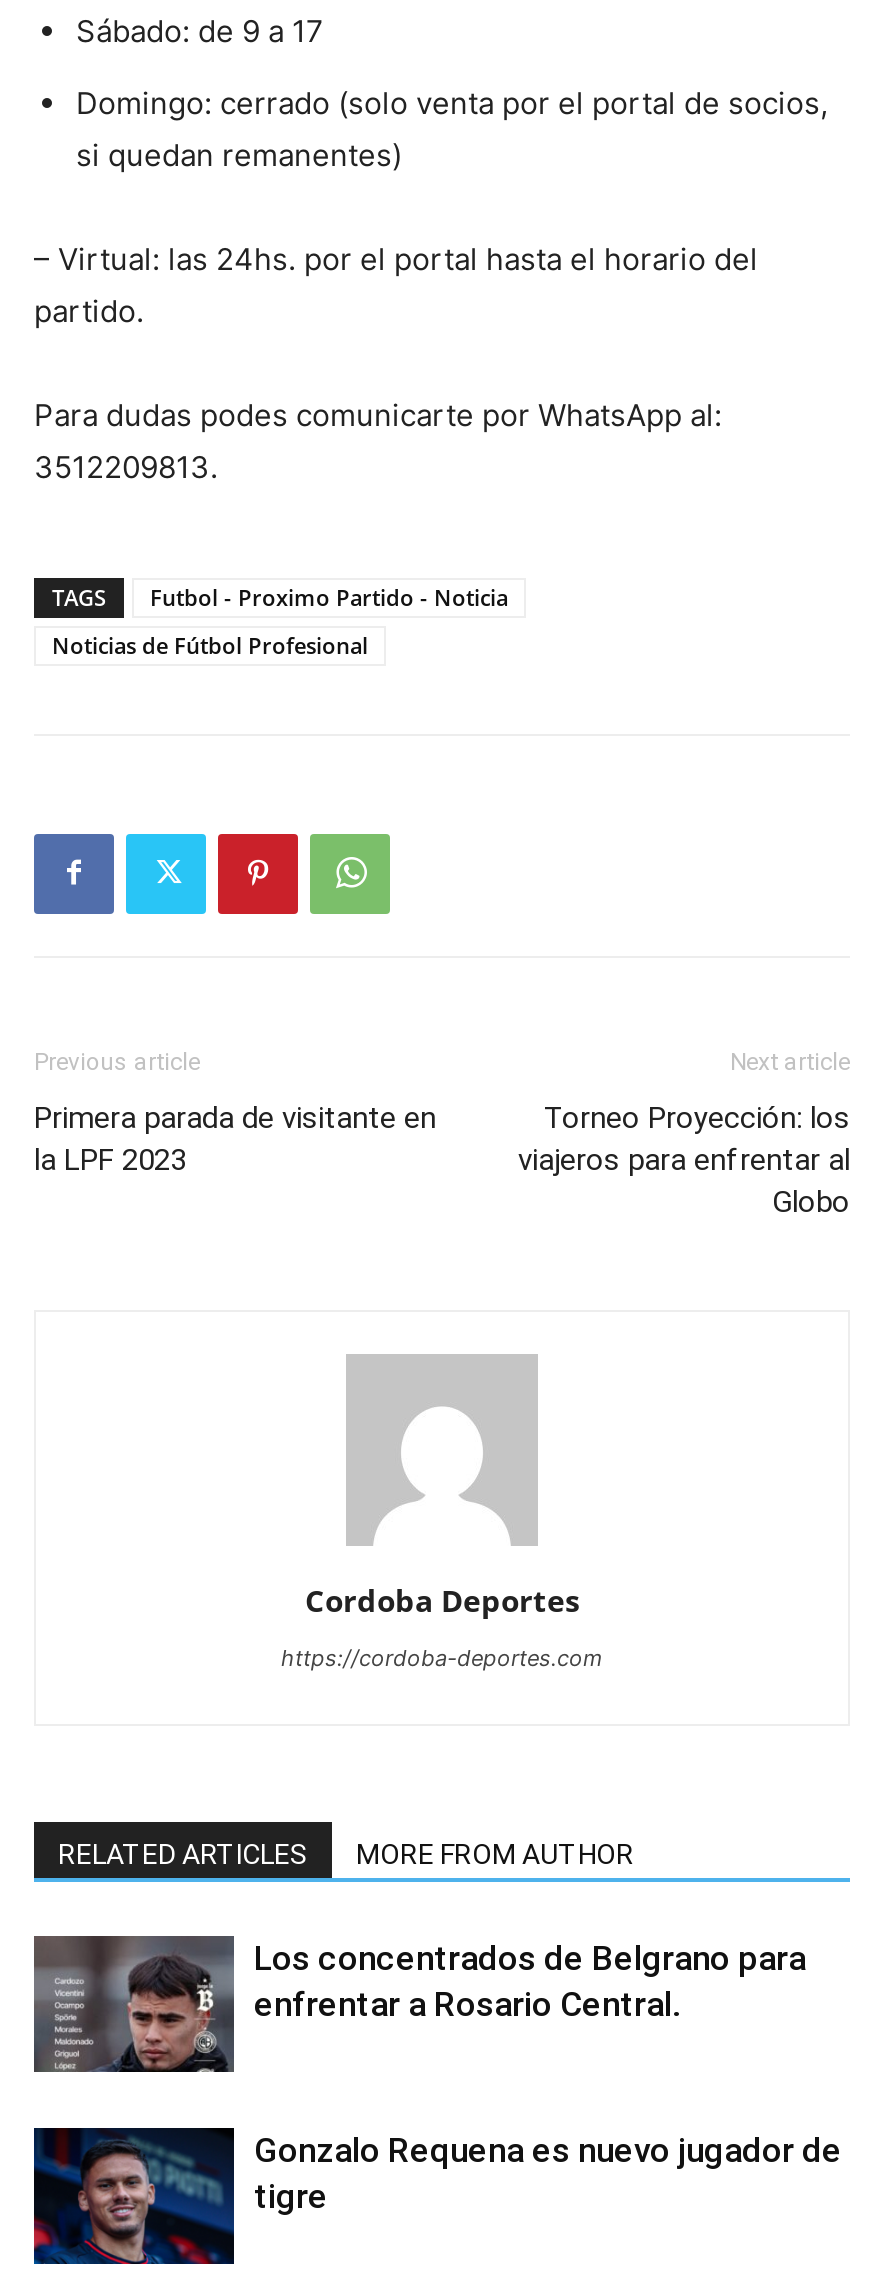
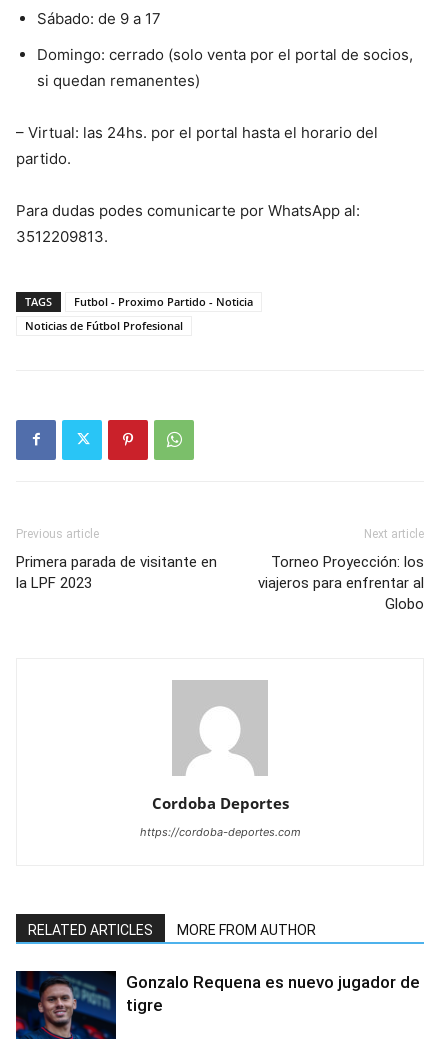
- [image]
- Los concentrados de Belgrano para
- enfrentar a Rosario Central.
